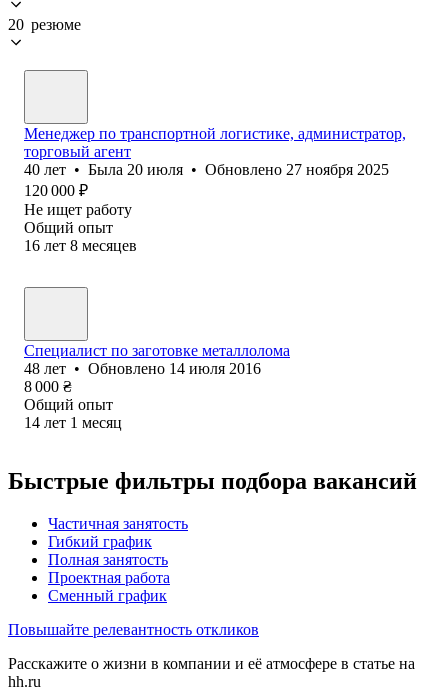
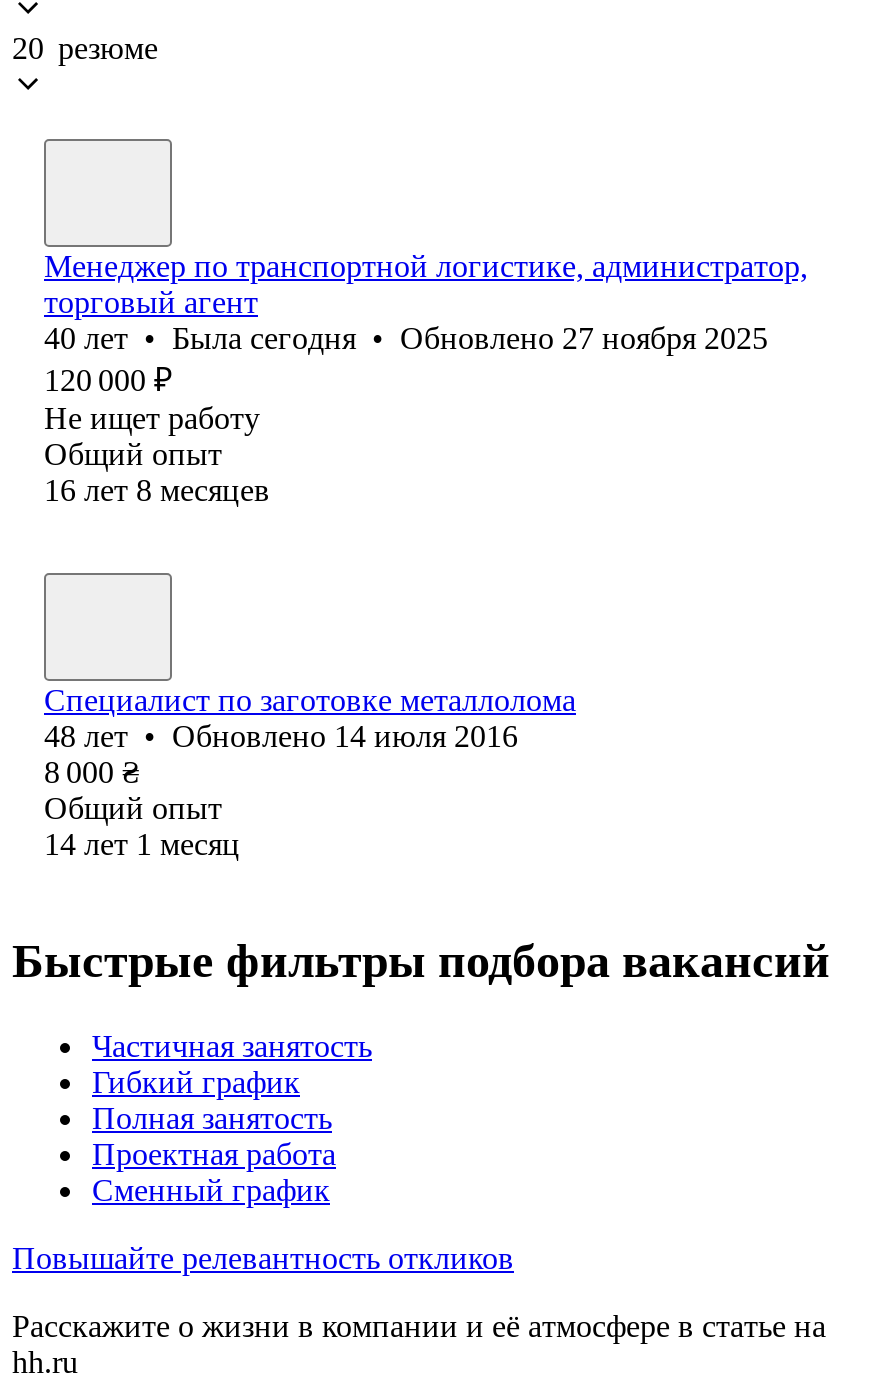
- 40 лет • Была 20 июля • Обновлено 27 ноября 2025
+ 40 лет • Была сегодня • Обновлено 27 ноября 2025
